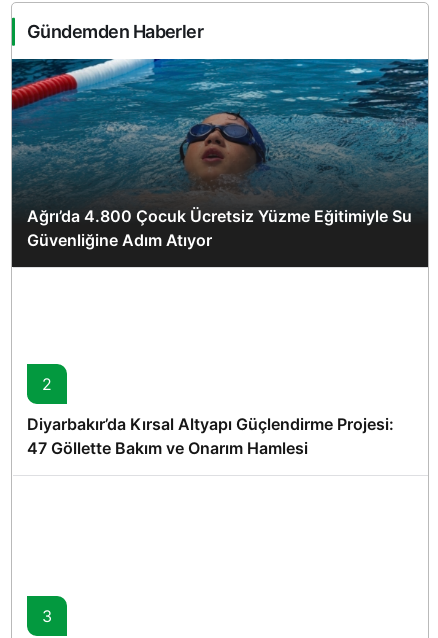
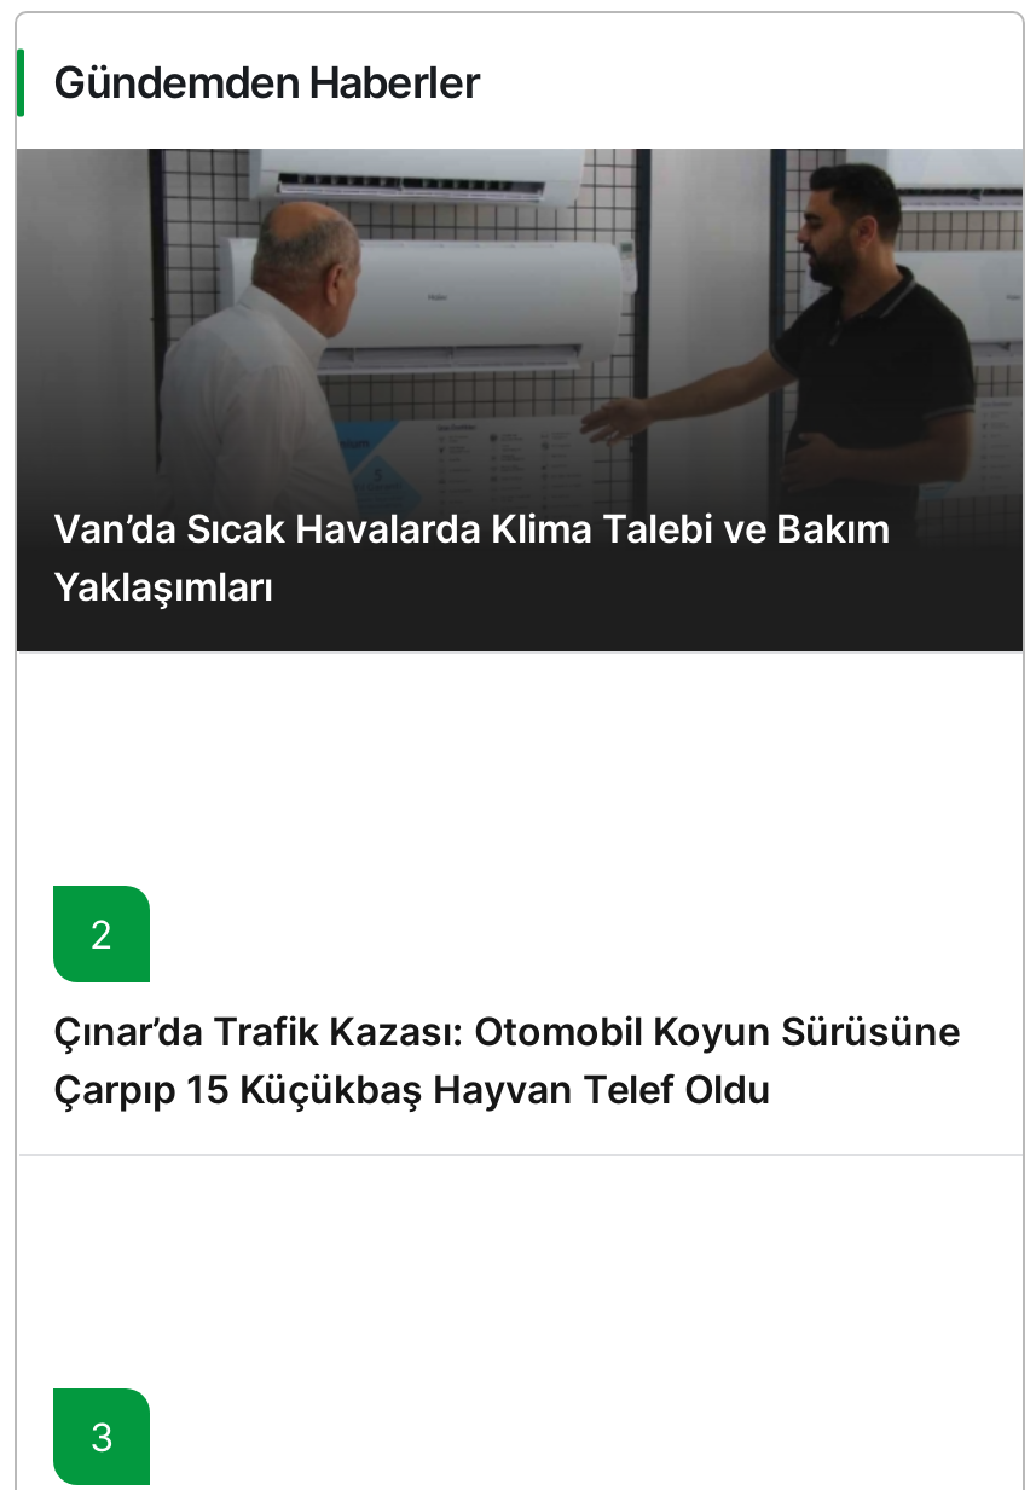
- [image]
- Ağrı’da 4.800 Çocuk Ücretsiz Yüzme Eğitimiyle Su
- Güvenliğine Adım Atıyor
+ [image]
+ Van’da Sıcak Havalarda Klima Talebi ve Bakım
+ Yaklaşımları

- Diyarbakır’da Kırsal Altyapı Güçlendirme Projesi:
- 47 Göllette Bakım ve Onarım Hamlesi
+ Çınar’da Trafik Kazası: Otomobil Koyun Sürüsüne
+ Çarpıp 15 Küçükbaş Hayvan Telef Oldu
